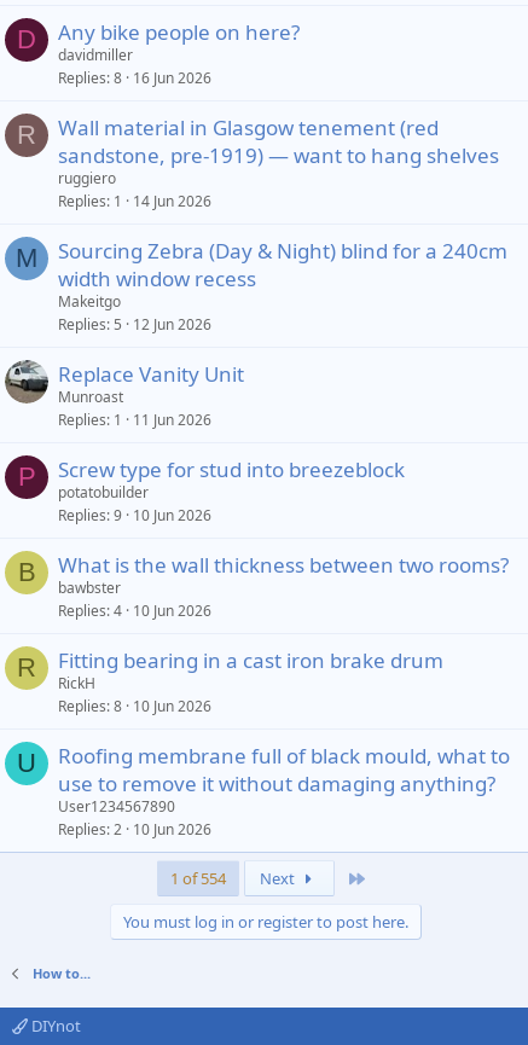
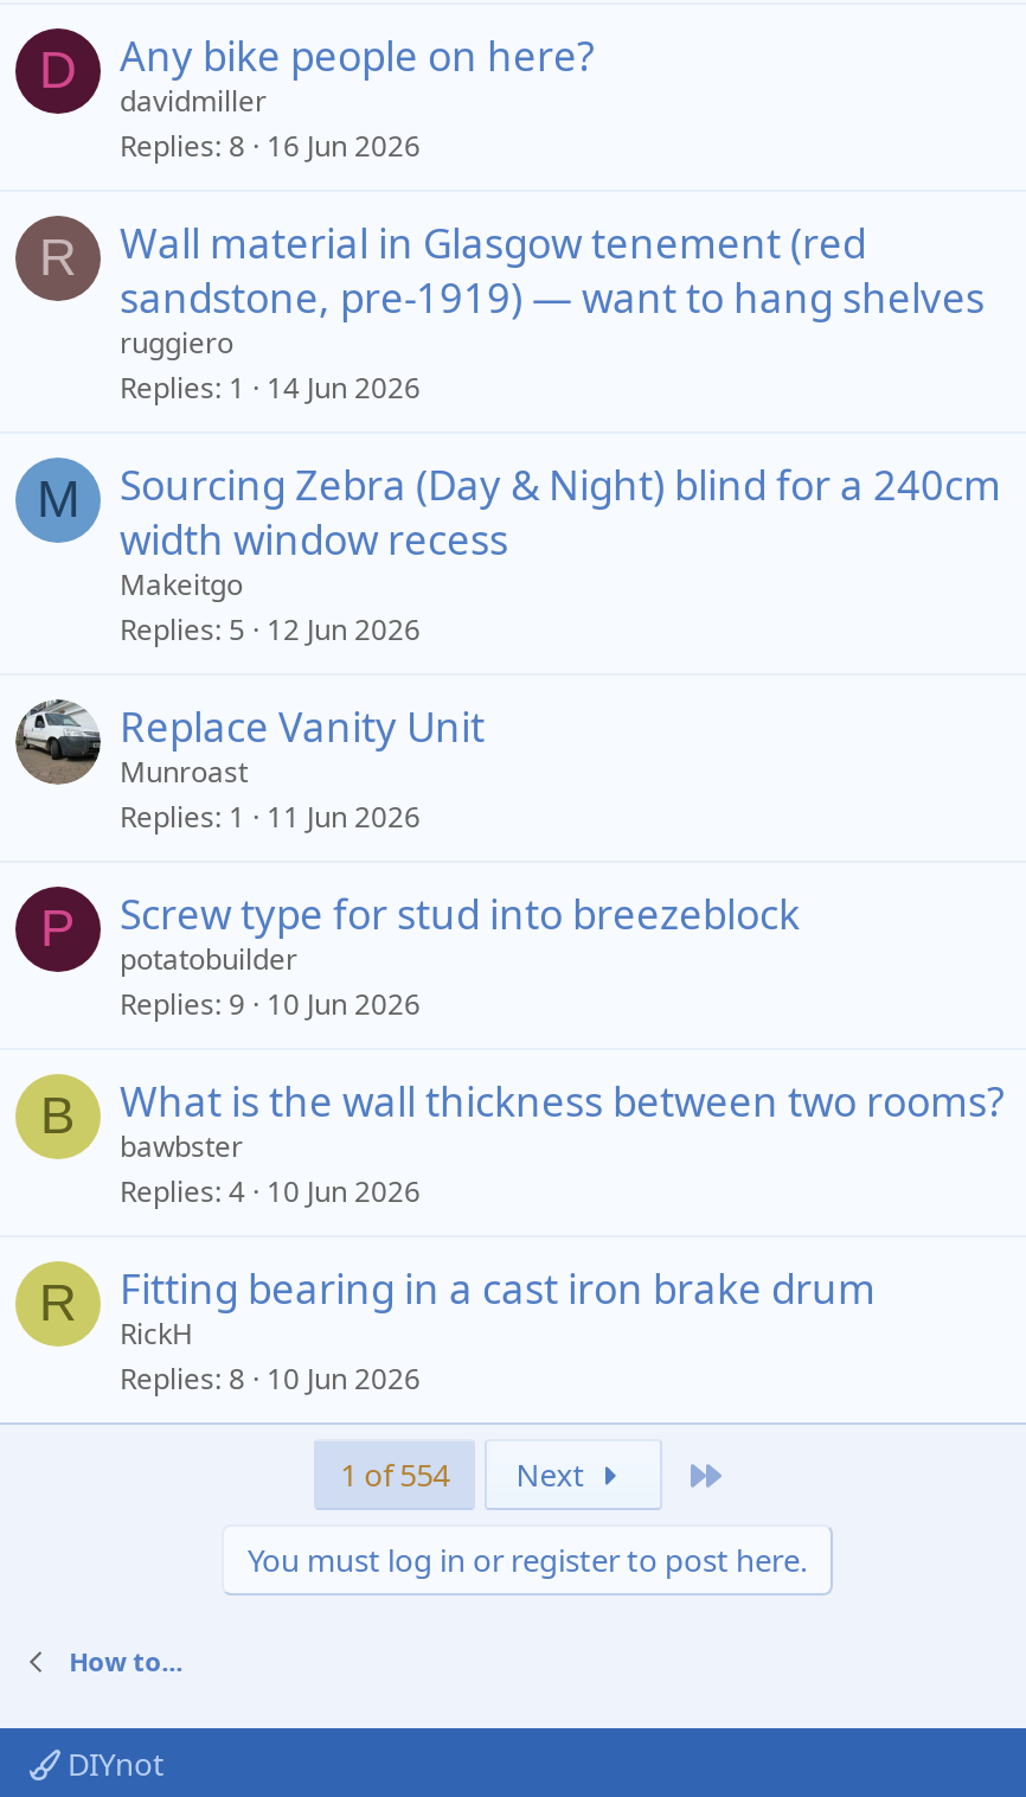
- U
- Roofing membrane full of black mould, what to
- use to remove it without damaging anything?
- User1234567890
- Replies 2 10 Jun 2026
